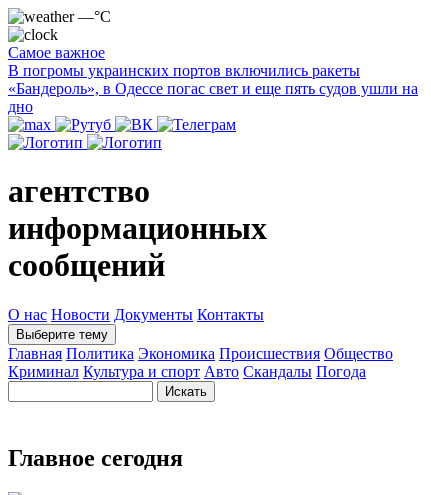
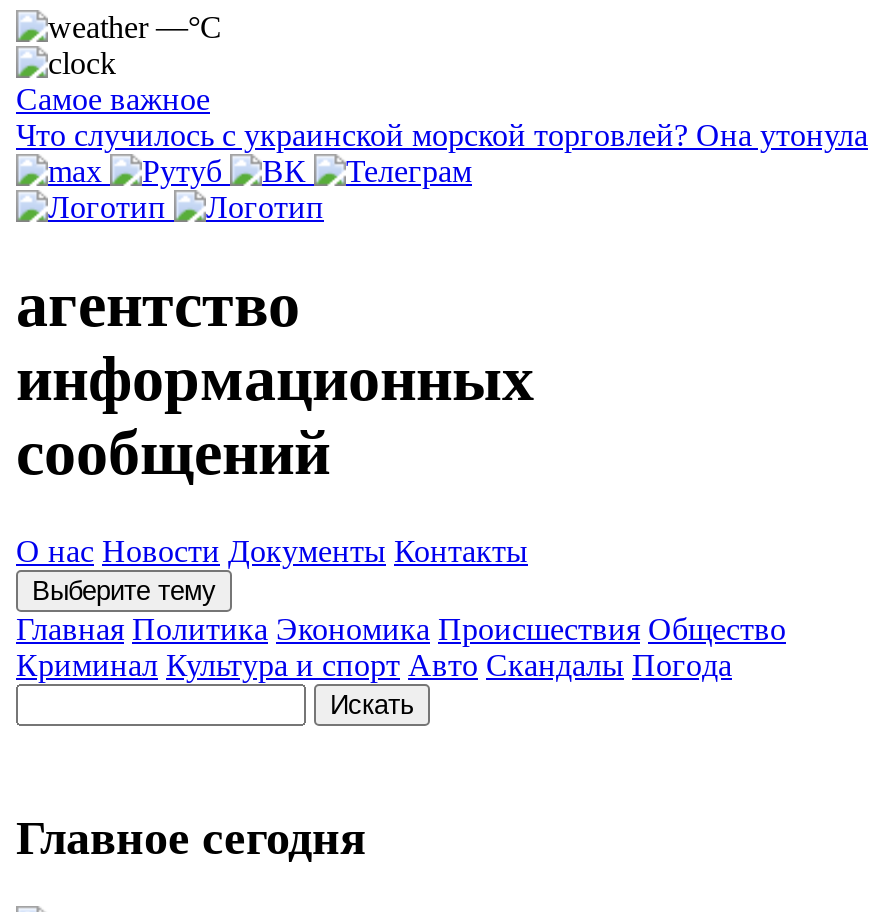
- В погромы украинских портов включились ракеты
- «Бандероль», в Одессе погас свет и еще пять судов ушли на
- дно
+ Что случилось с украинской морской торговлей? Она утонула
